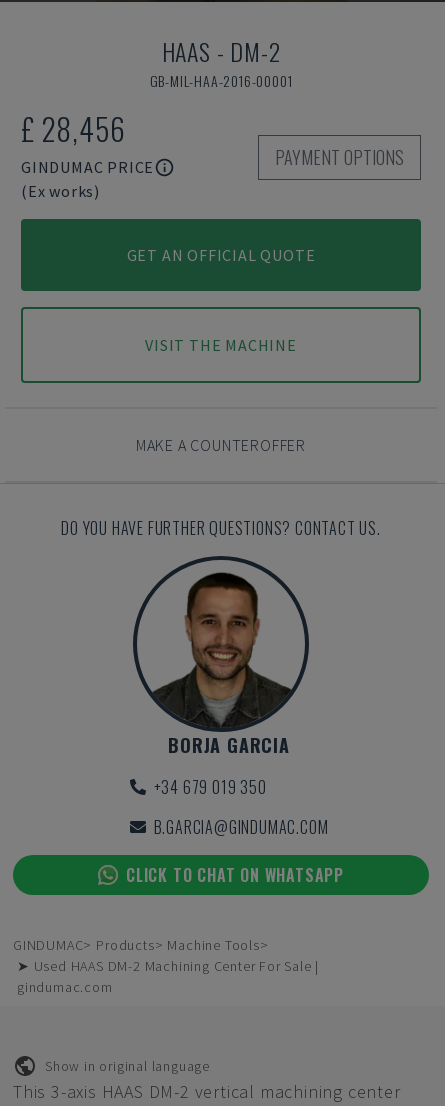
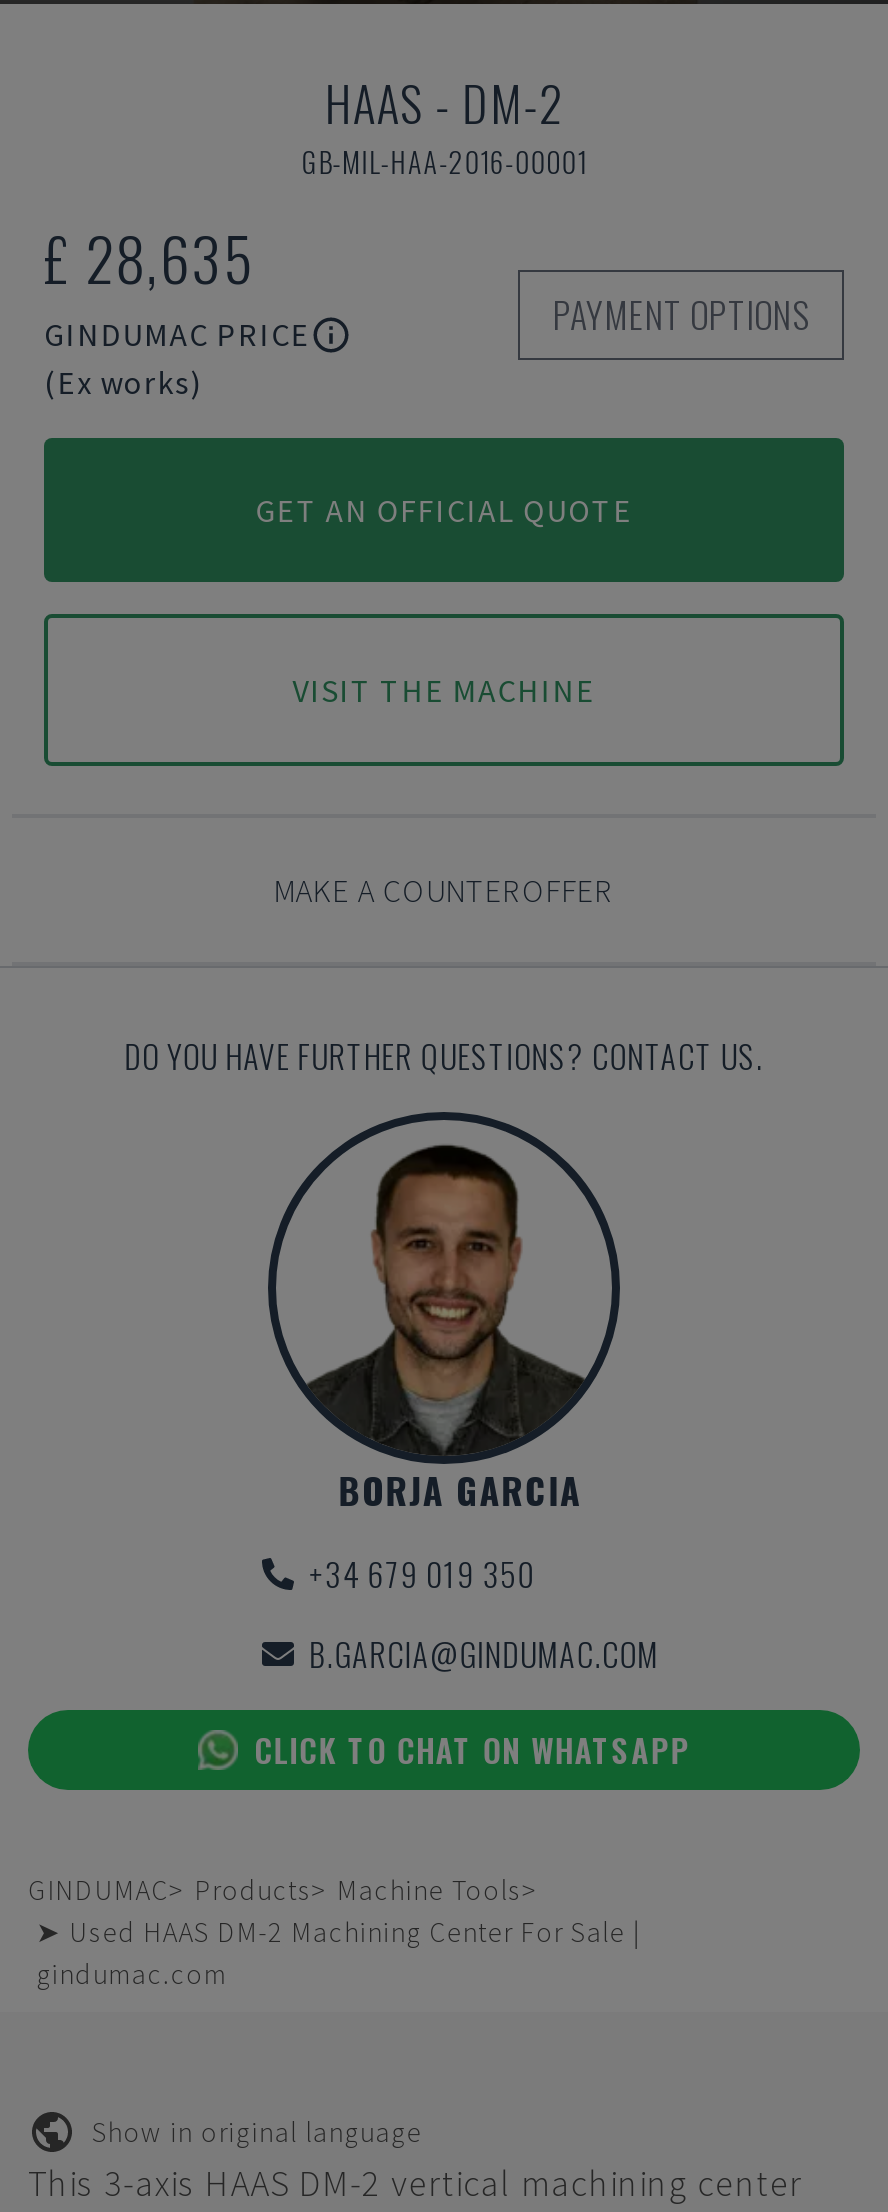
- £ 28,456
+ £ 28,635
